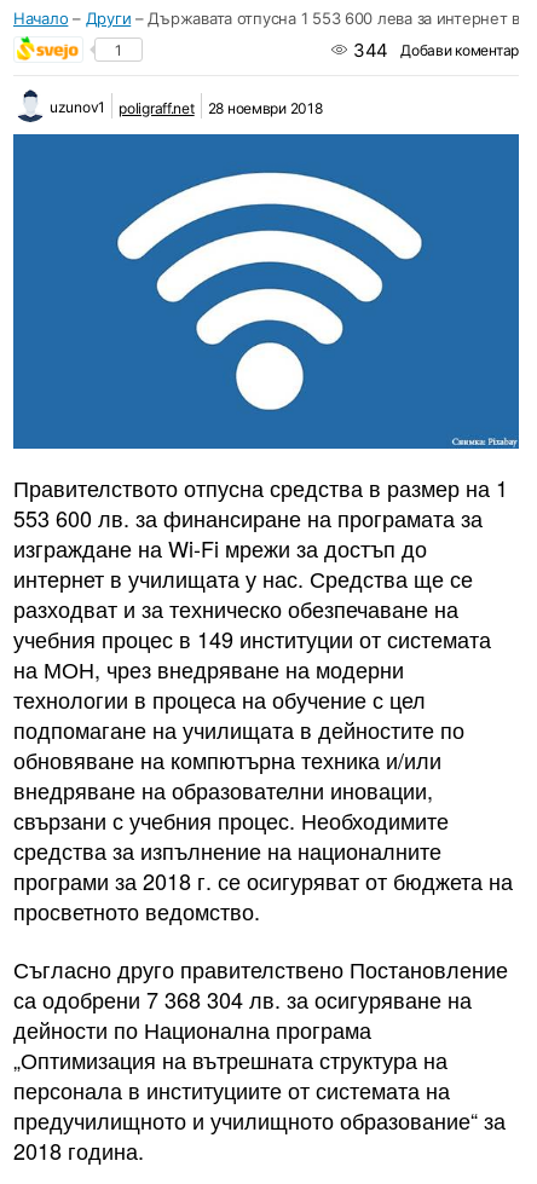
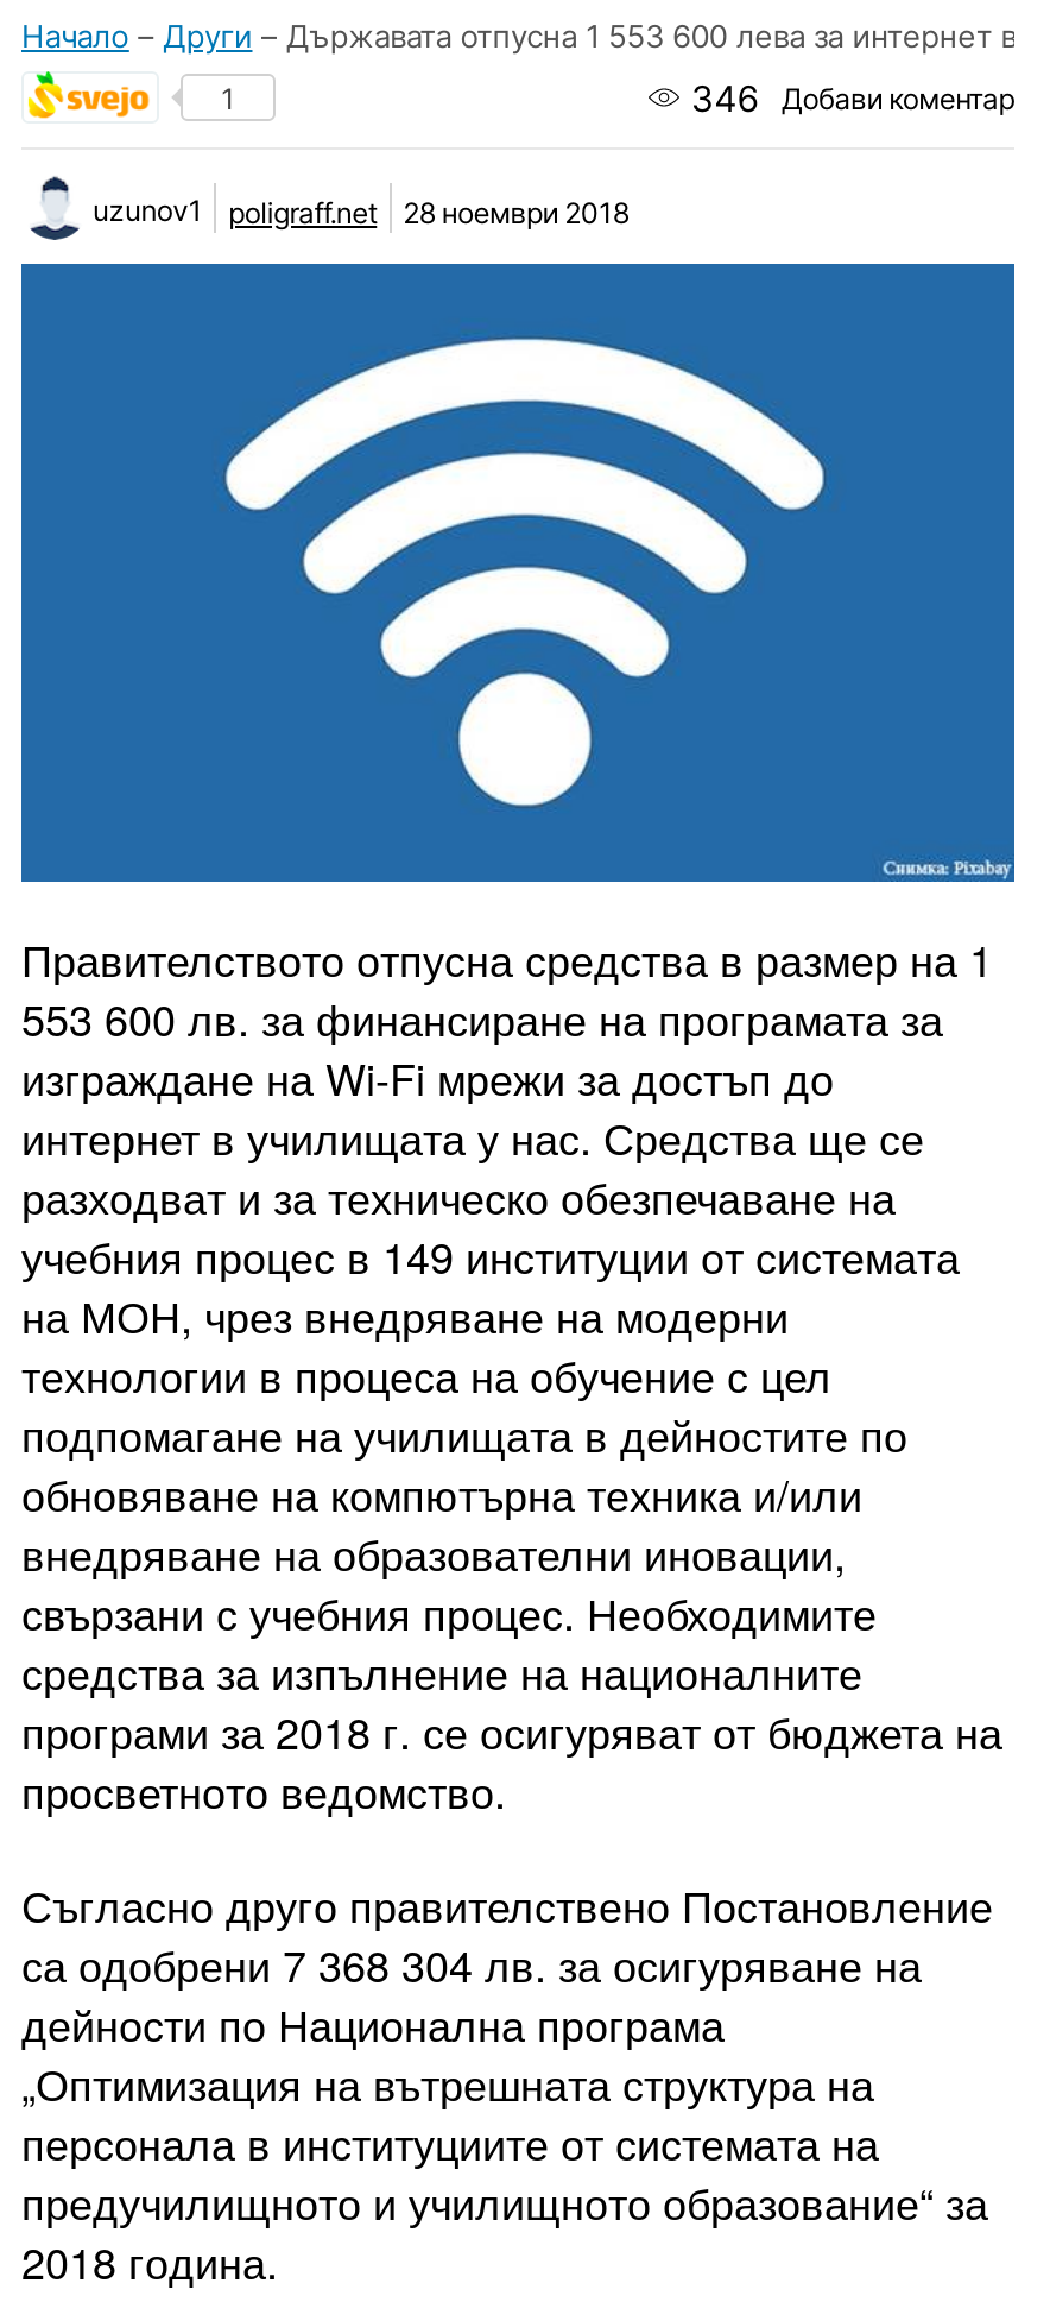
- 344 Добави коментар
+ 346 Добави коментар
